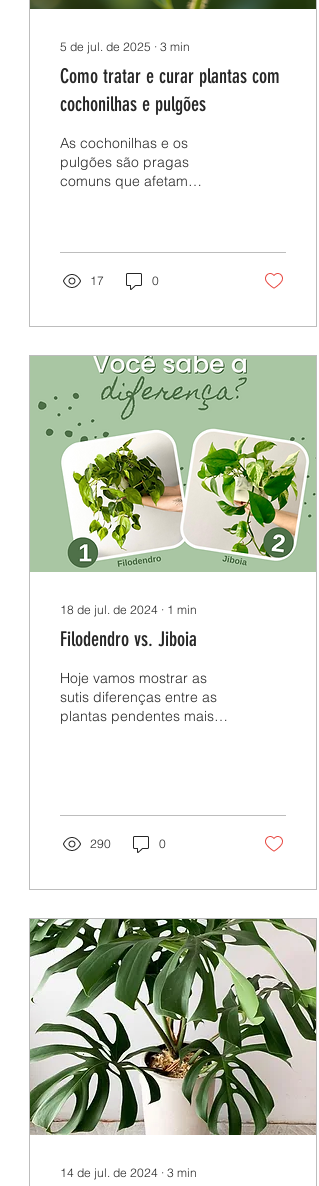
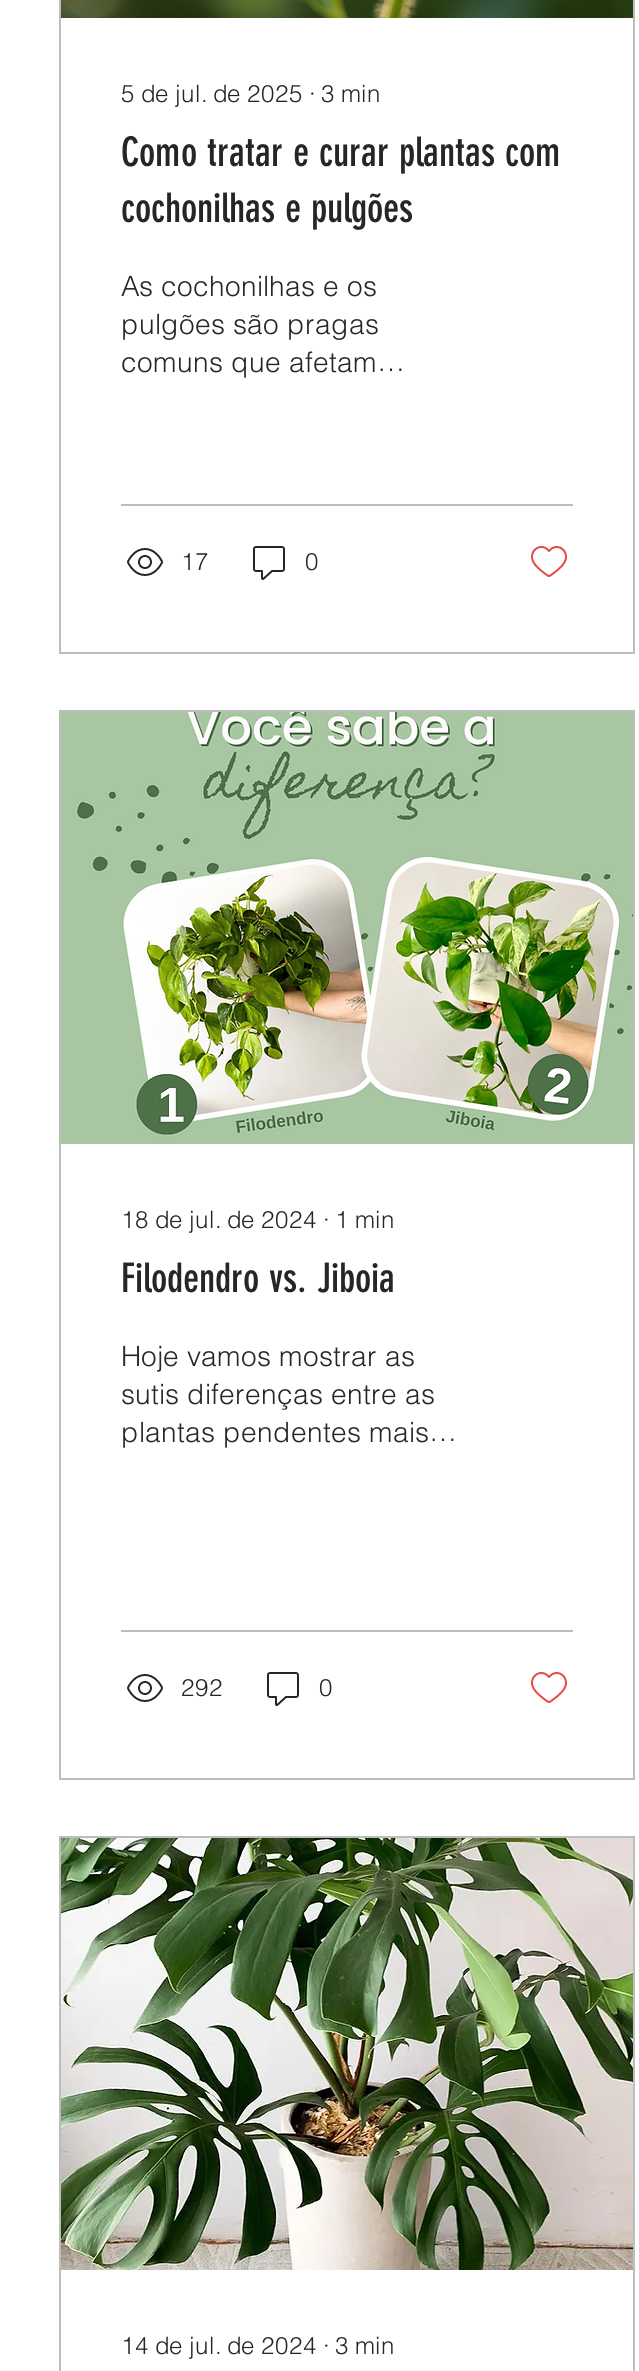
- 290
+ 292
